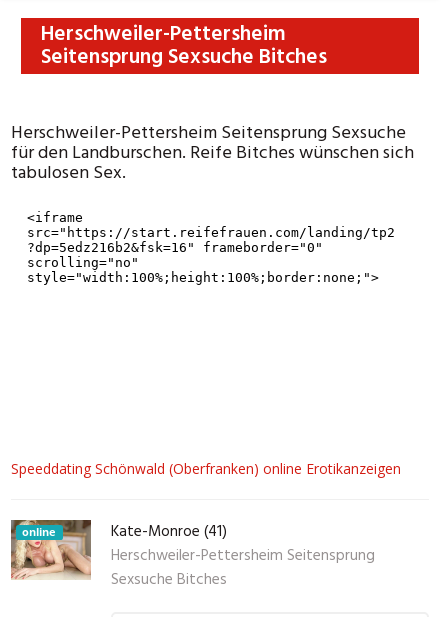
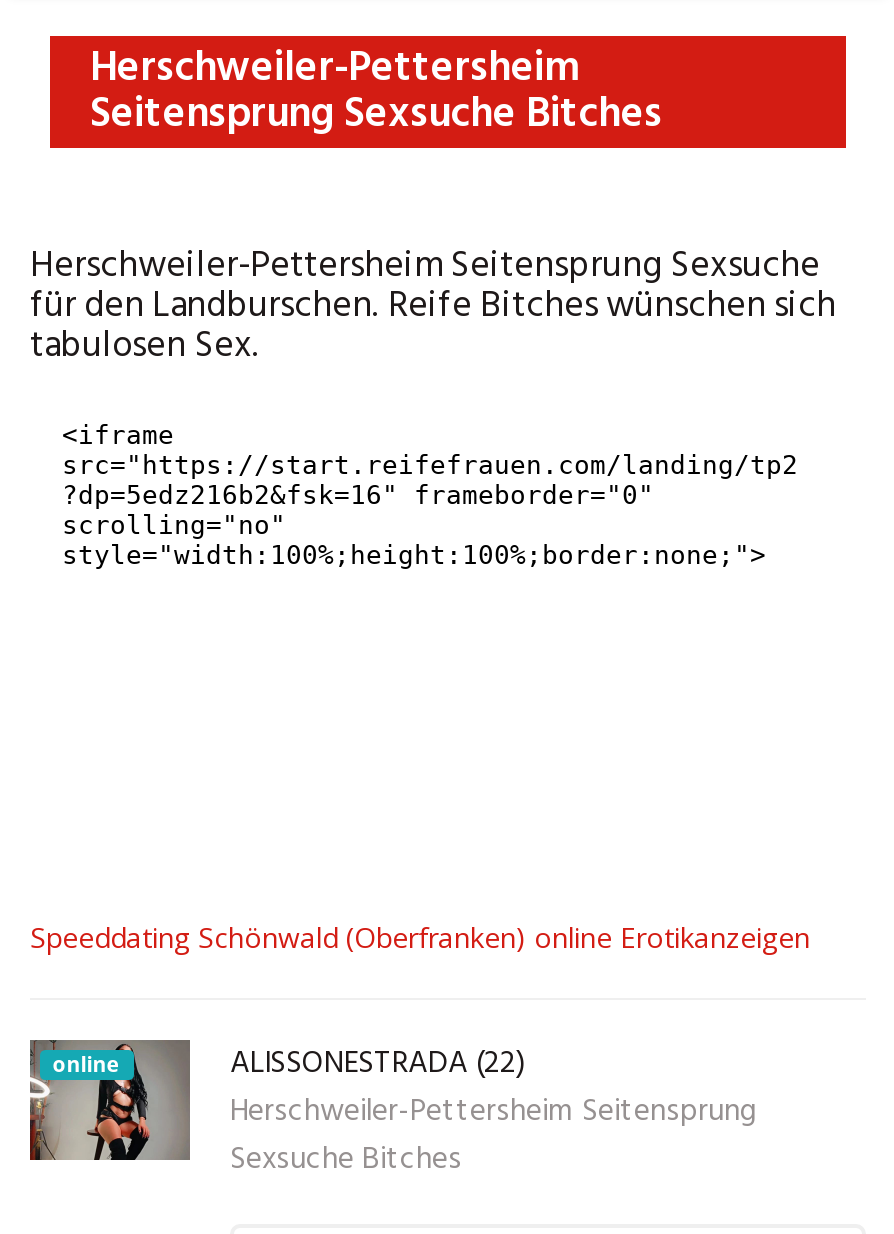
- [image]
- Kate-Monroe (41)
+ [image]
+ ALISSONESTRADA (22)
